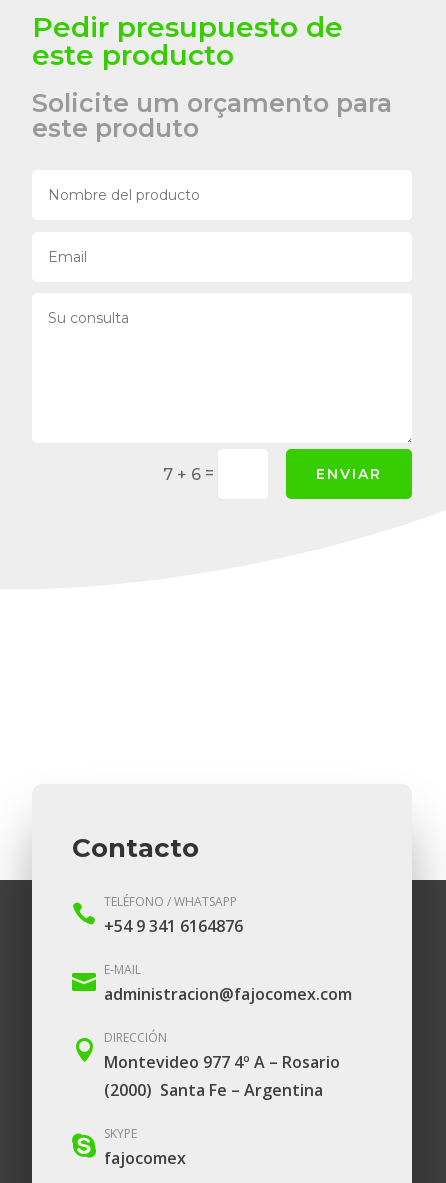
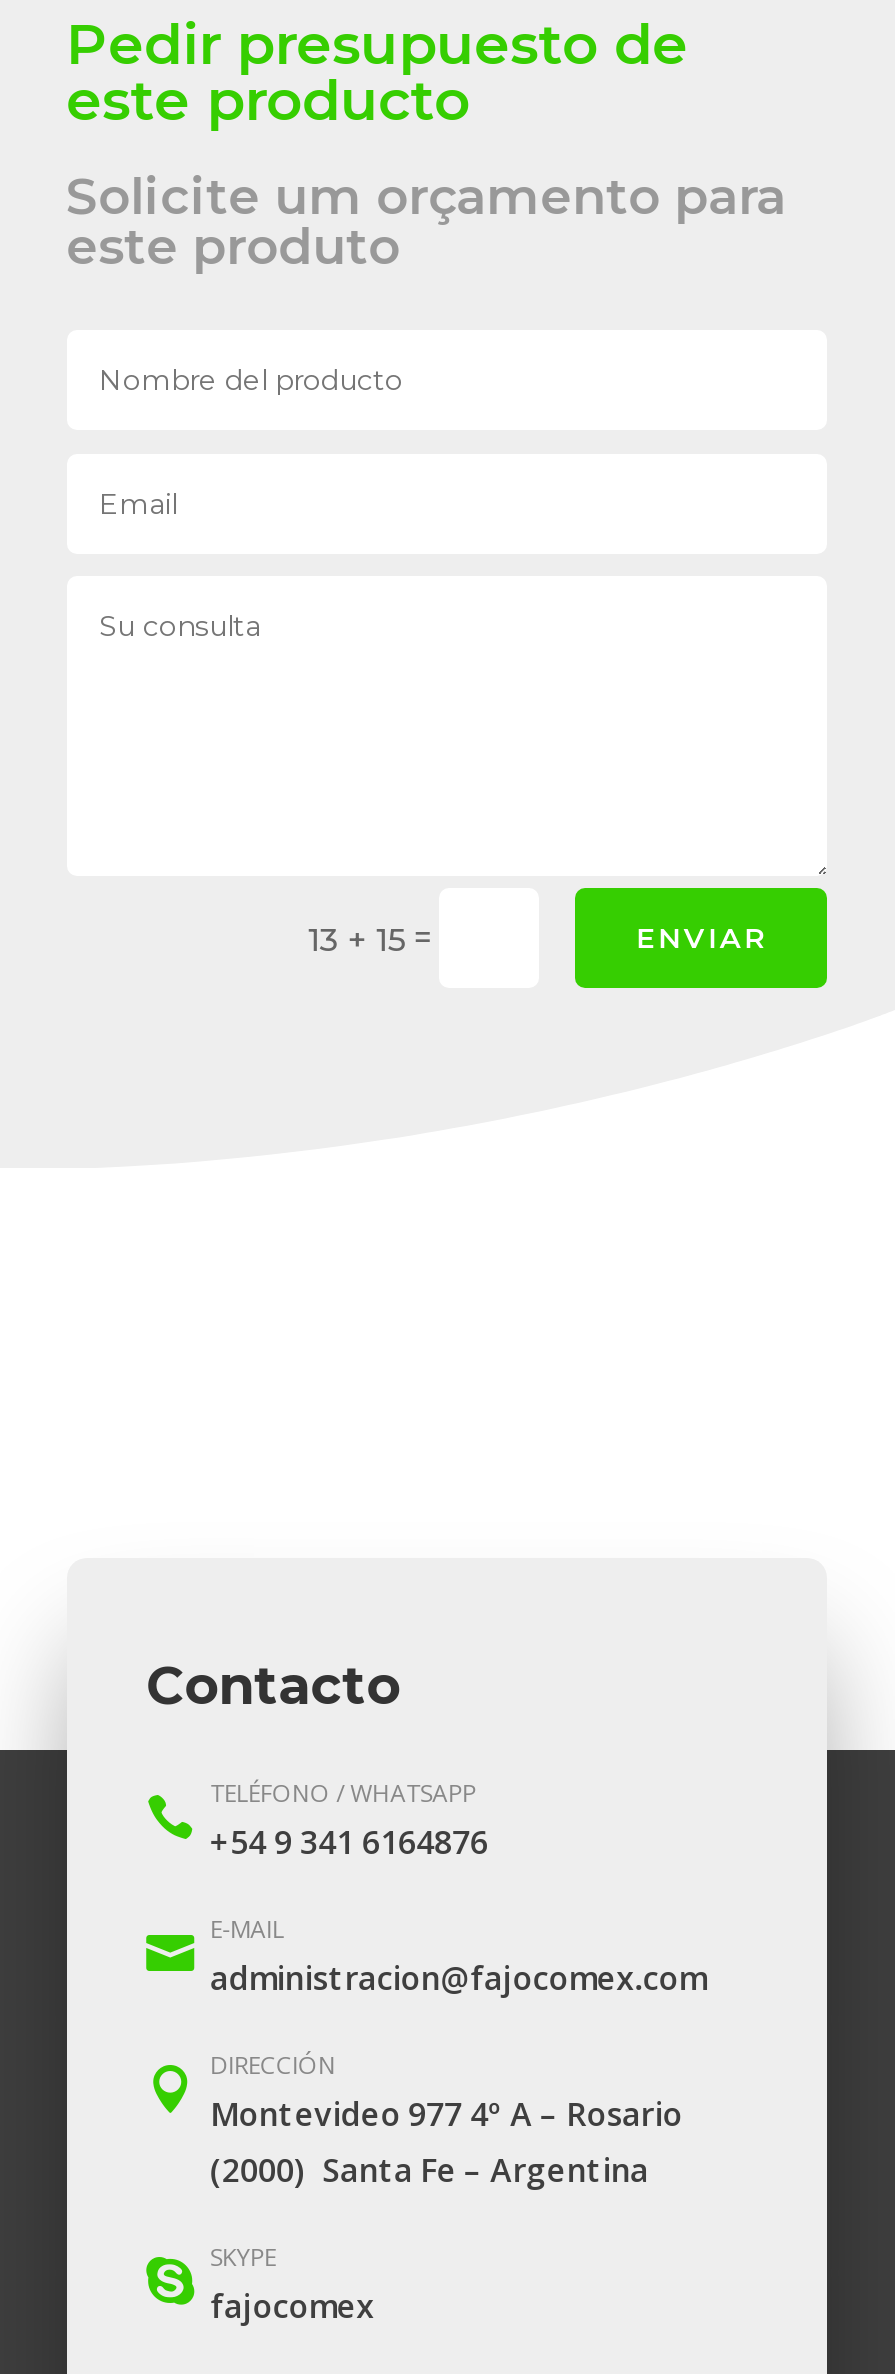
- 7 + 6 =
+ 13 + 15 =
